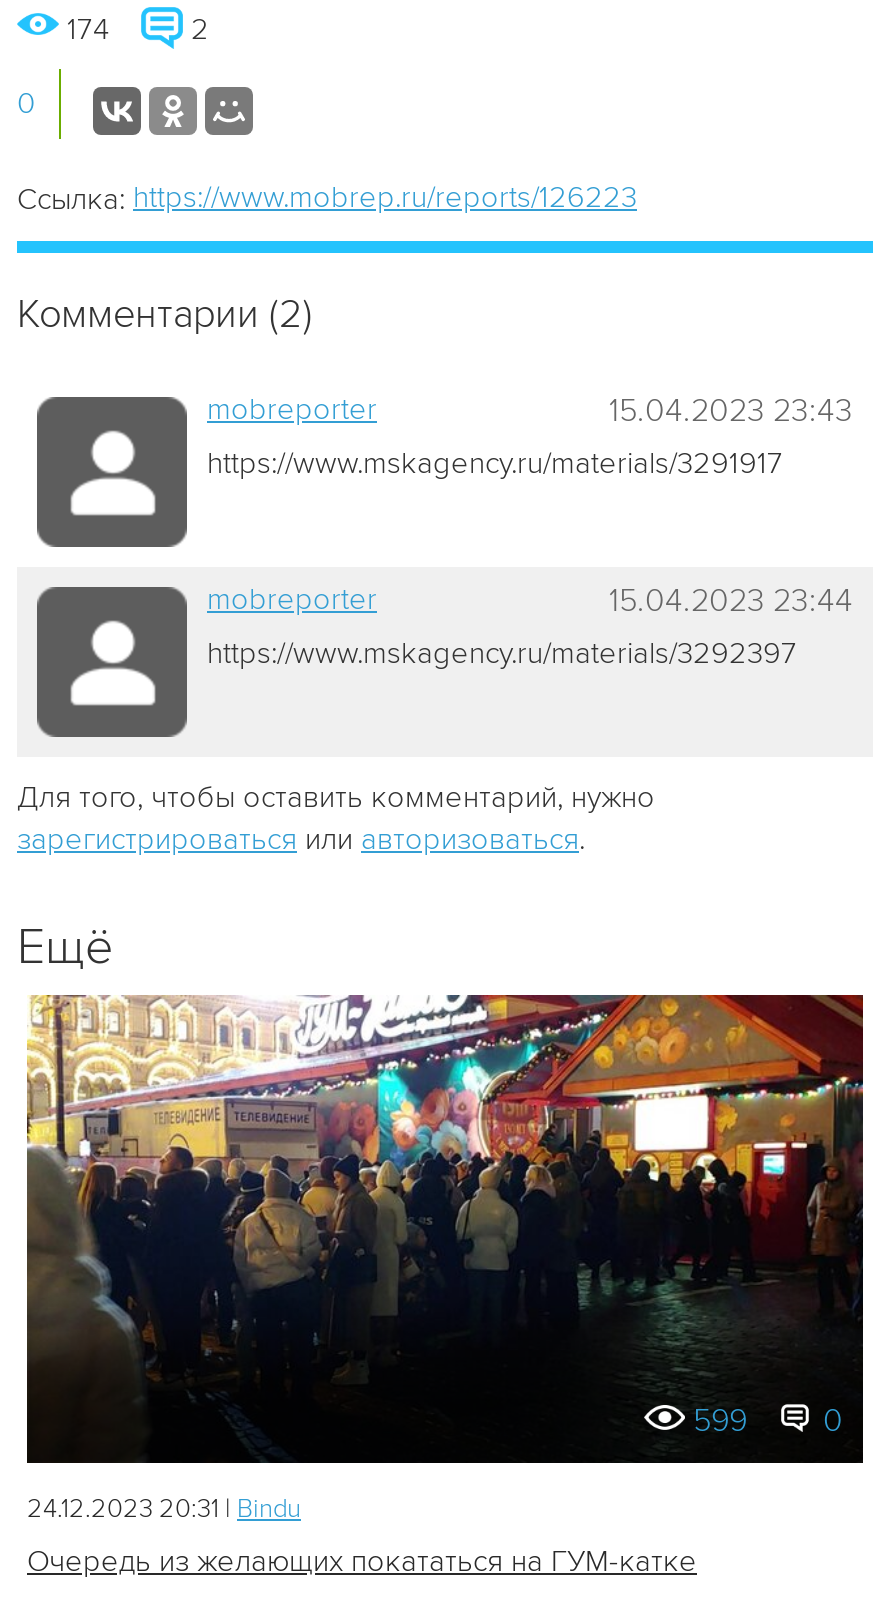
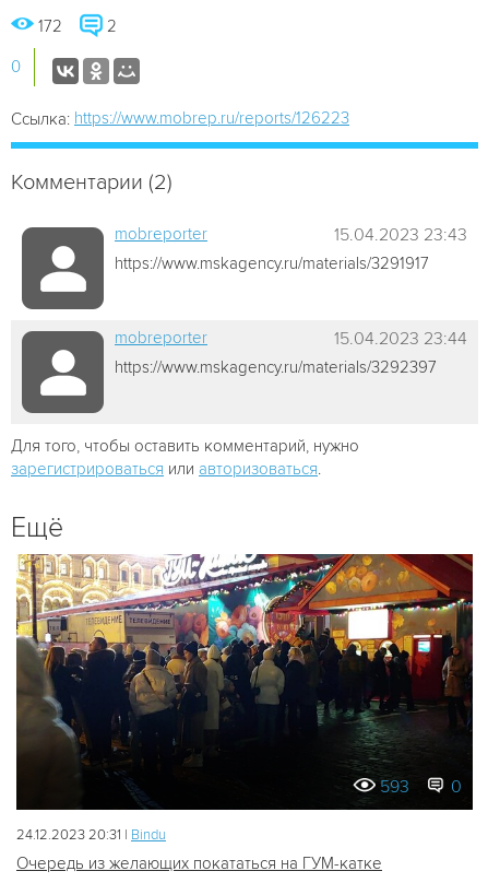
- 174
+ 172

- 599 0
+ 593 0
